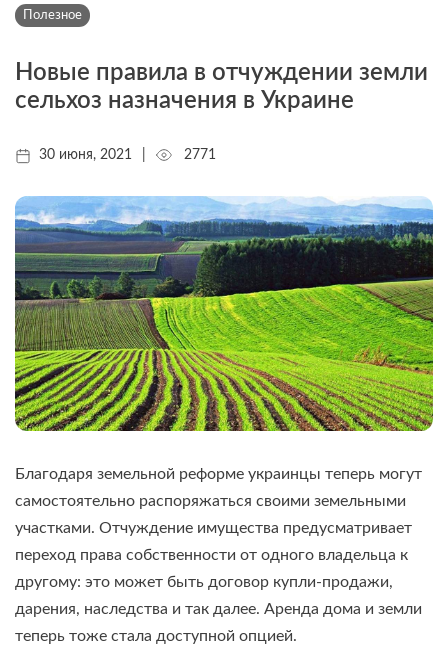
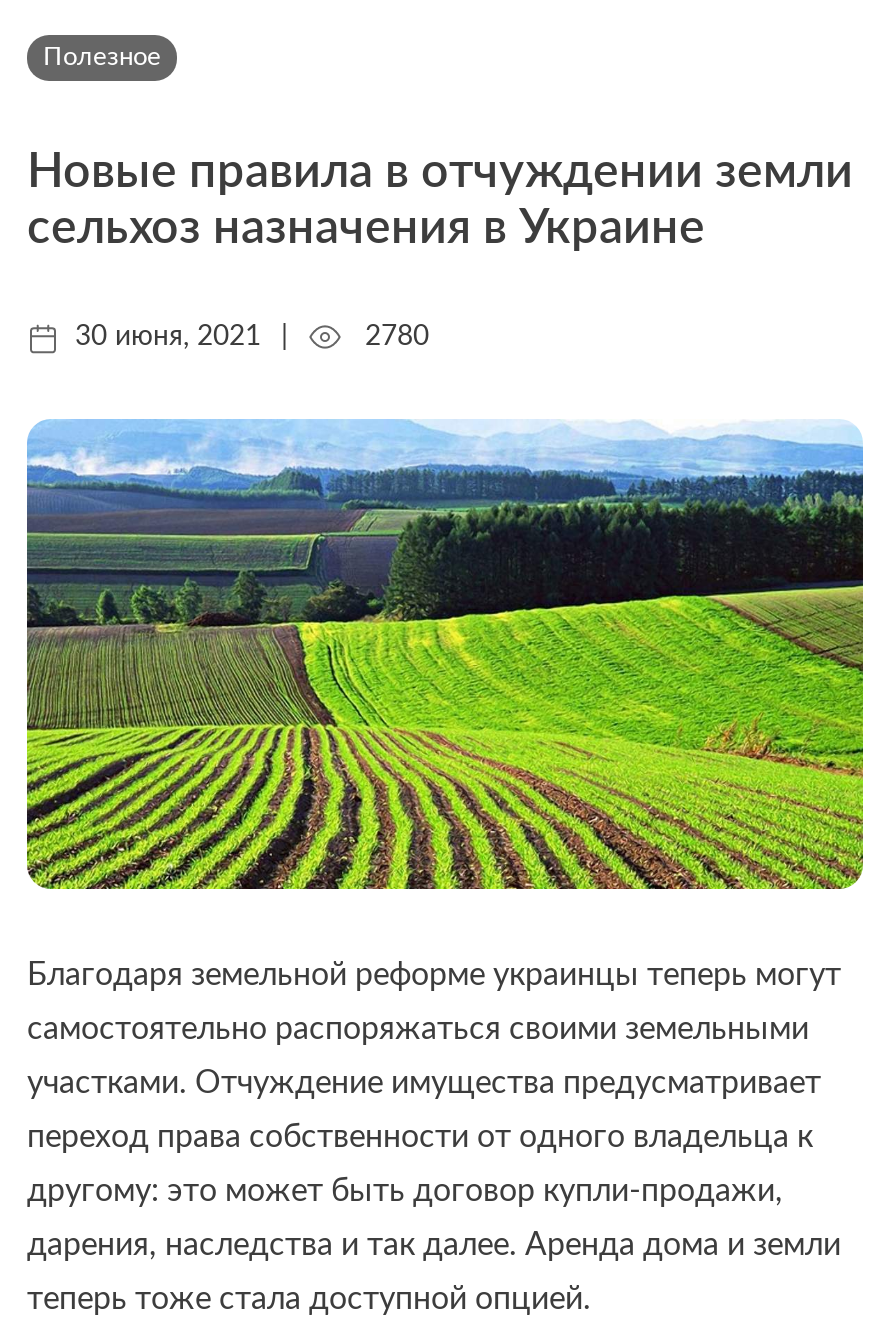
- 2771
+ 2780
